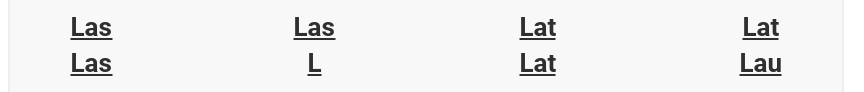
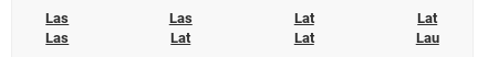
- L
+ Lat
